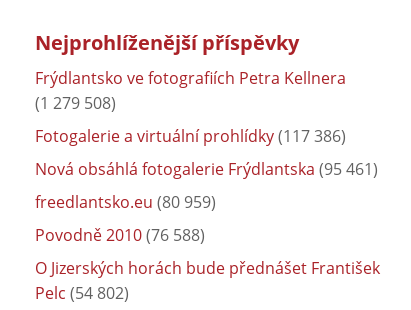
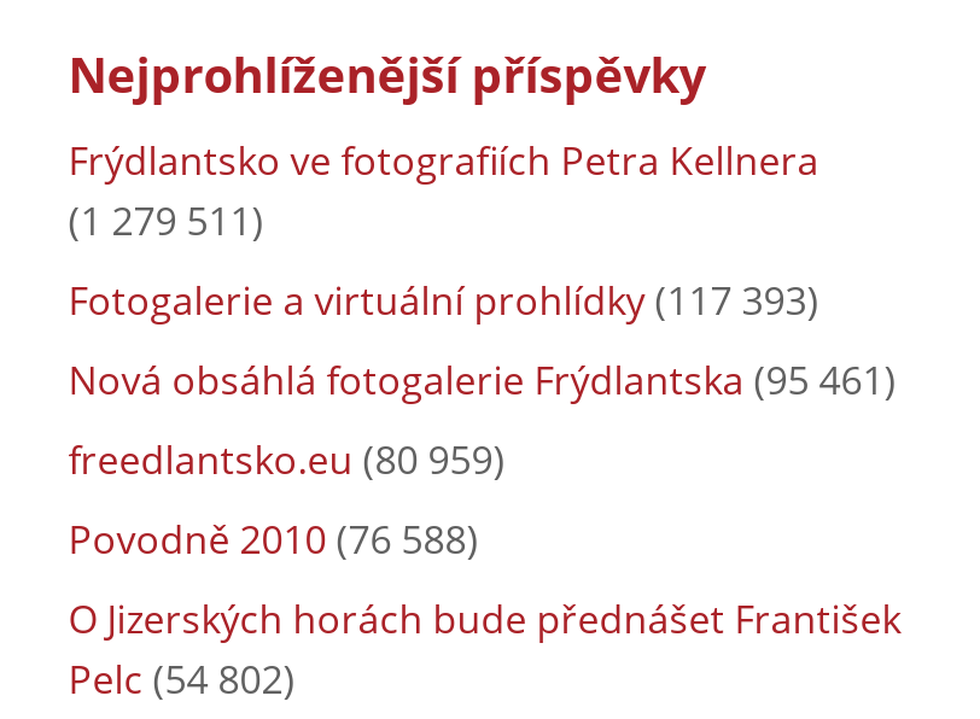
- (1 279 508)
+ (1 279 511)

- Fotogalerie a virtuální prohlídky (117 386)
+ Fotogalerie a virtuální prohlídky (117 393)
